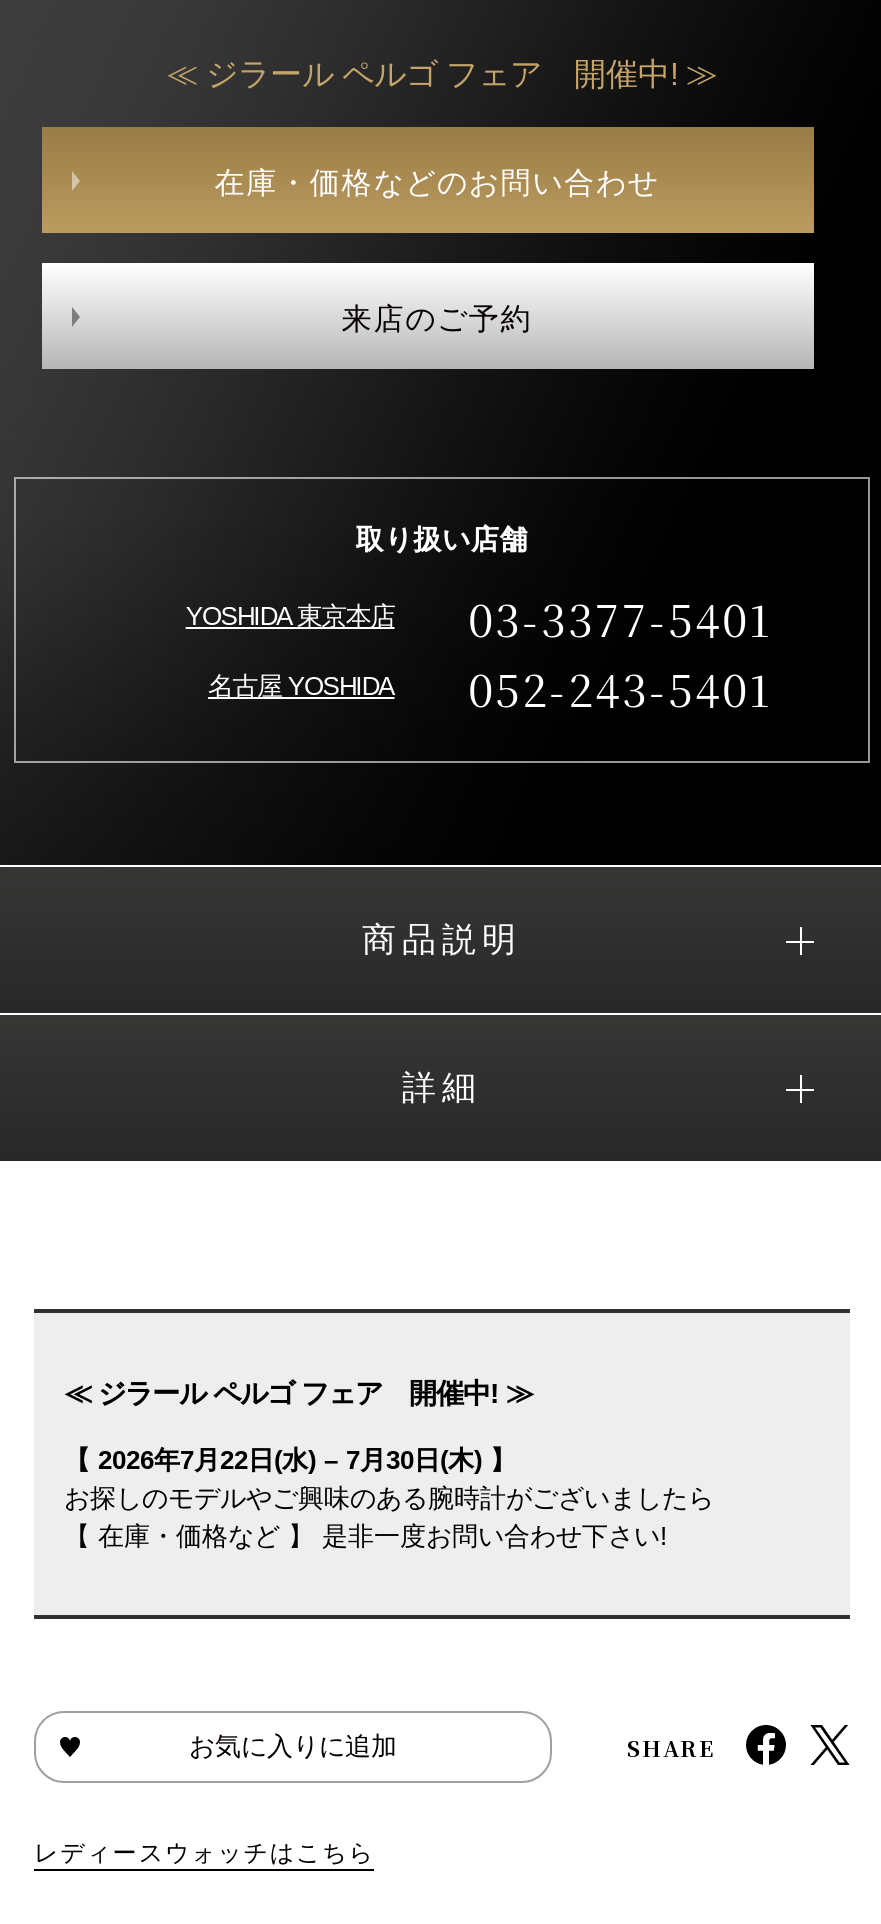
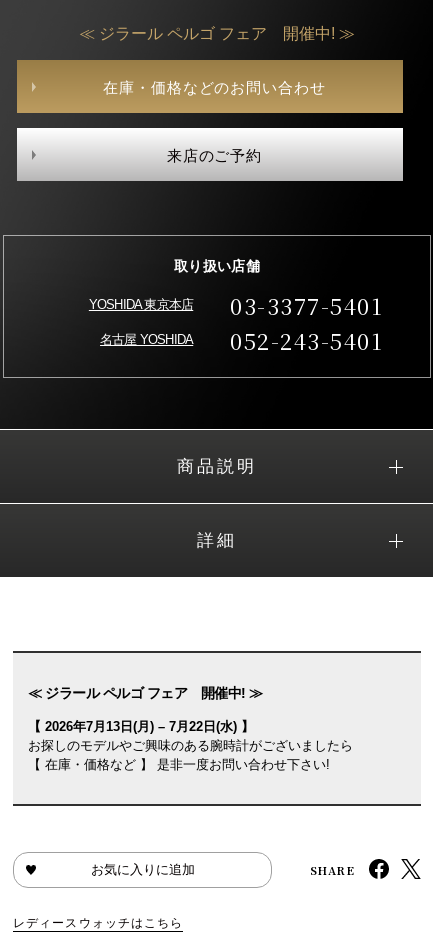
- 【 2026年7月22日(水) – 7月30日(木) 】
+ 【 2026年7月13日(月) – 7月22日(水) 】
